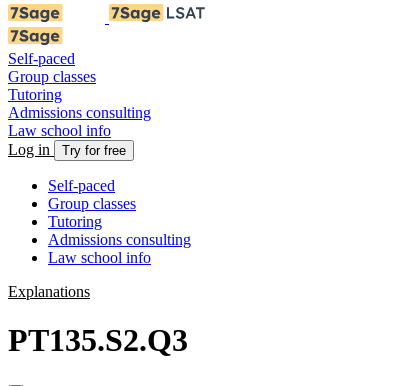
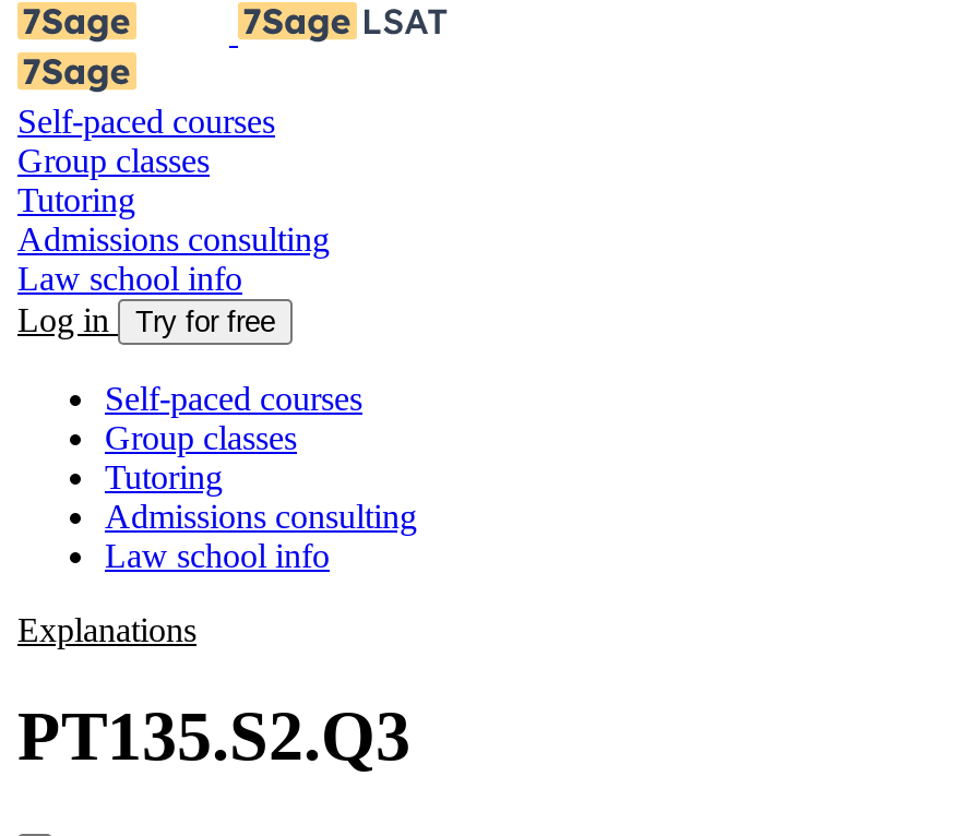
- Self-paced
+ Self-paced courses

- Self-paced
+ Self-paced courses
